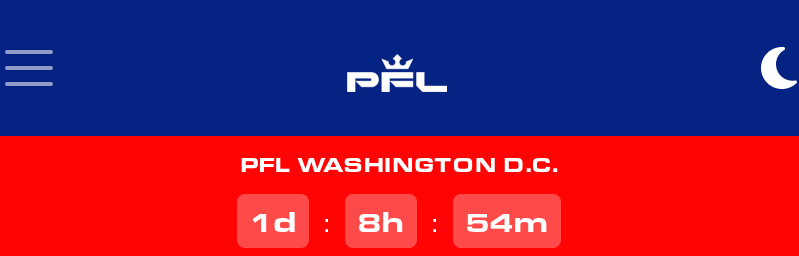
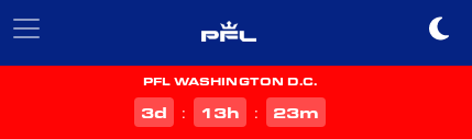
- 1 d
+ 3 d

- 8h
+ 13h

- 54m
+ 23m
